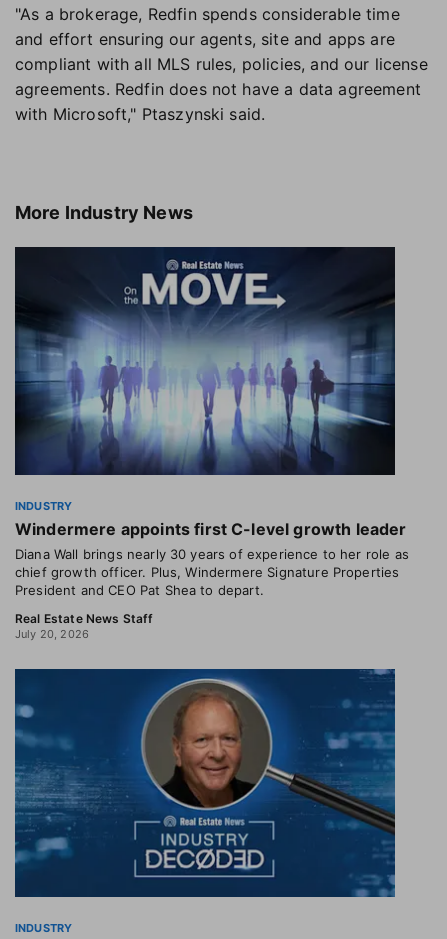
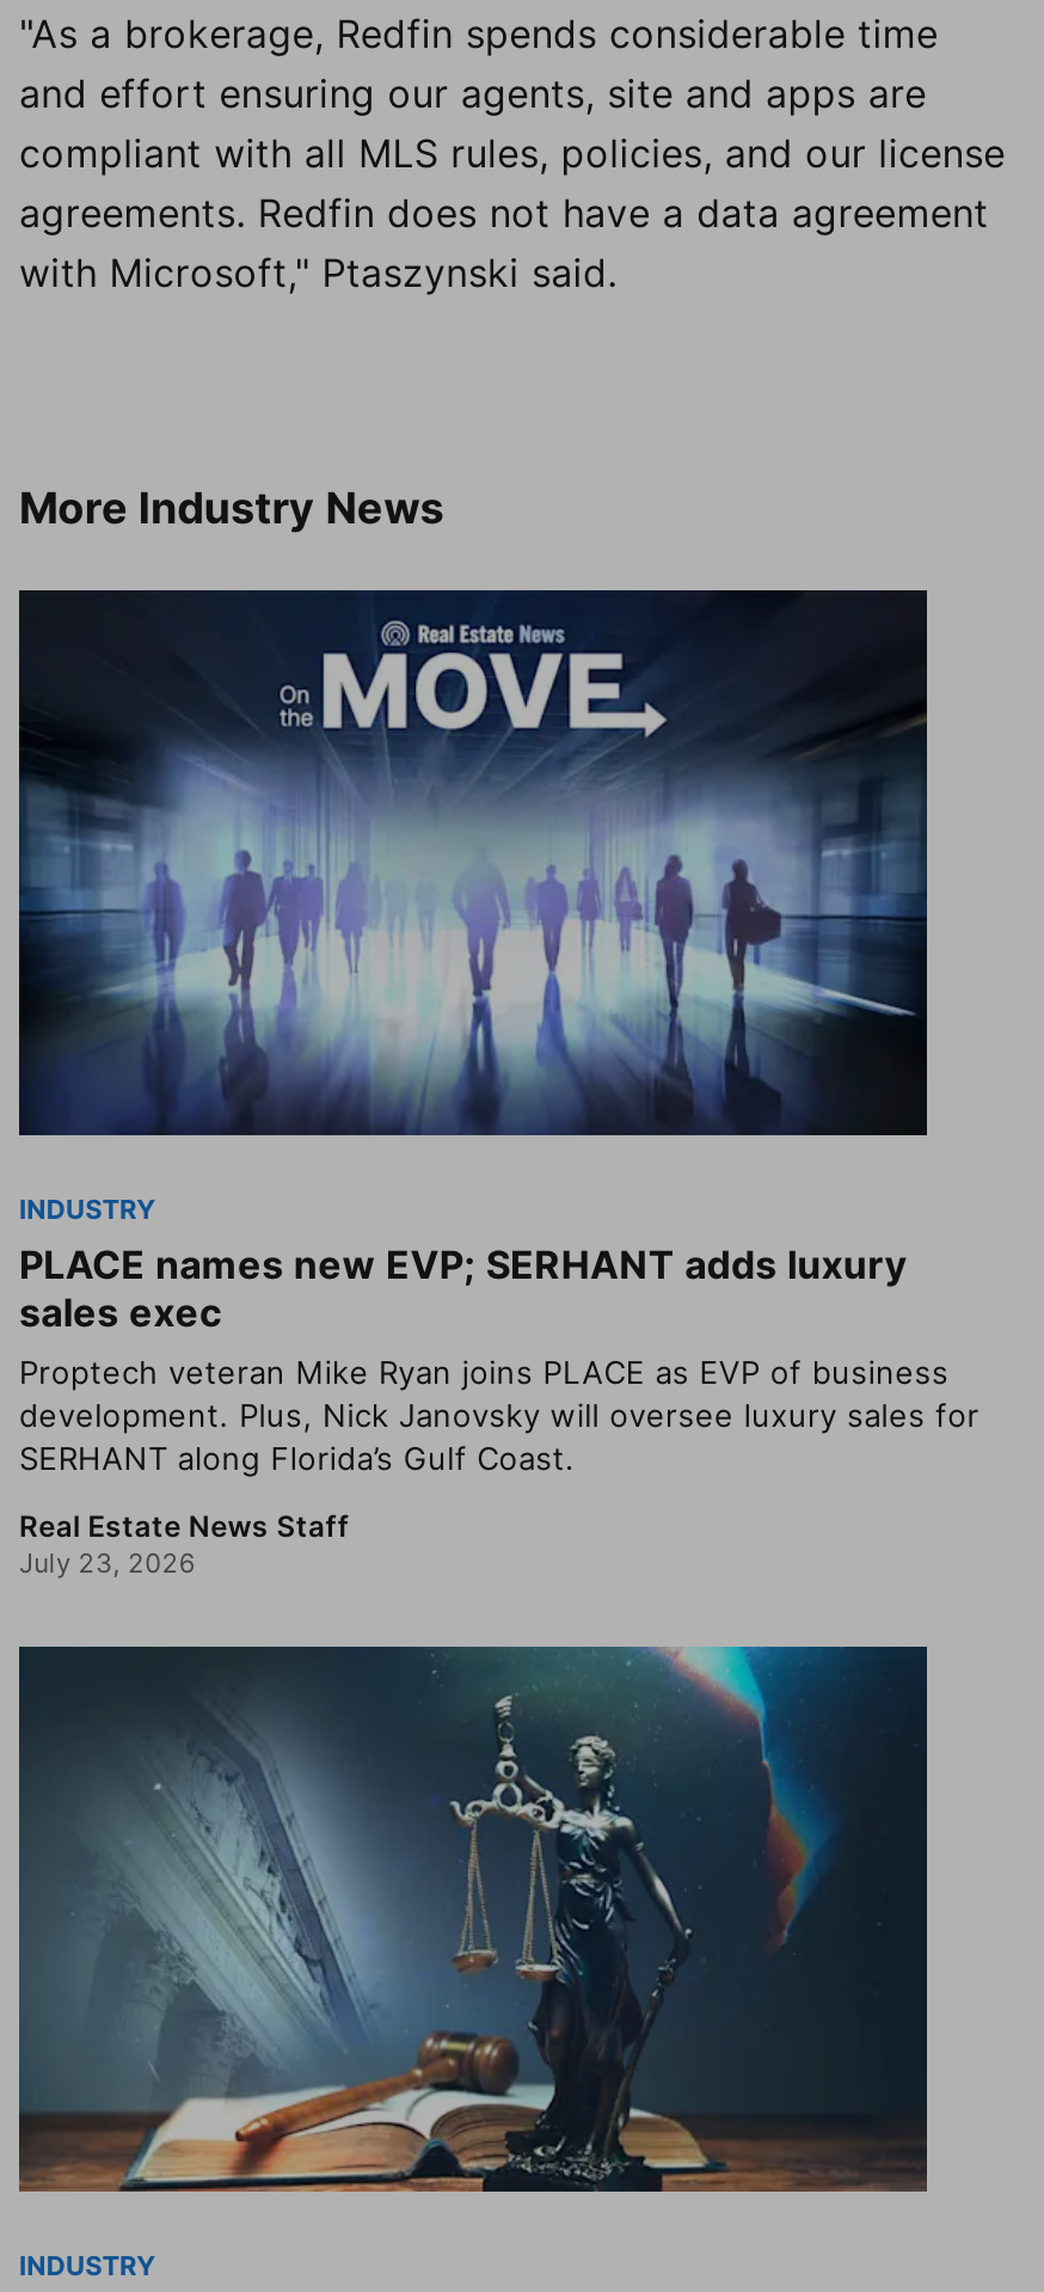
- Windermere appoints first C-level growth leader
- Diana Wall brings nearly 30 years of experience to her role as
- chief growth officer. Plus, Windermere Signature Properties
- President and CEO Pat Shea to depart.
+ PLACE names new EVP; SERHANT adds luxury
+ sales exec
+ Proptech veteran Mike Ryan joins PLACE as EVP of business
+ development. Plus, Nick Janovsky will oversee luxury sales for
+ SERHANT along Florida’s Gulf Coast.

- July 20, 2026
+ July 23, 2026

- [image]
+ [image]
